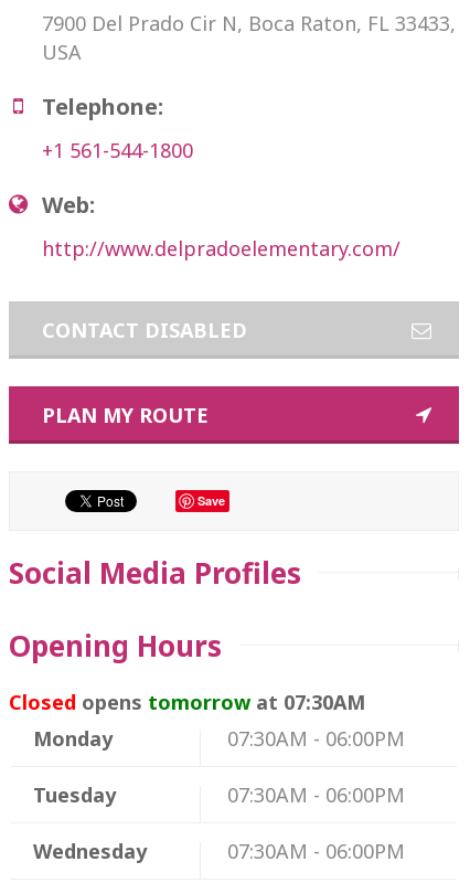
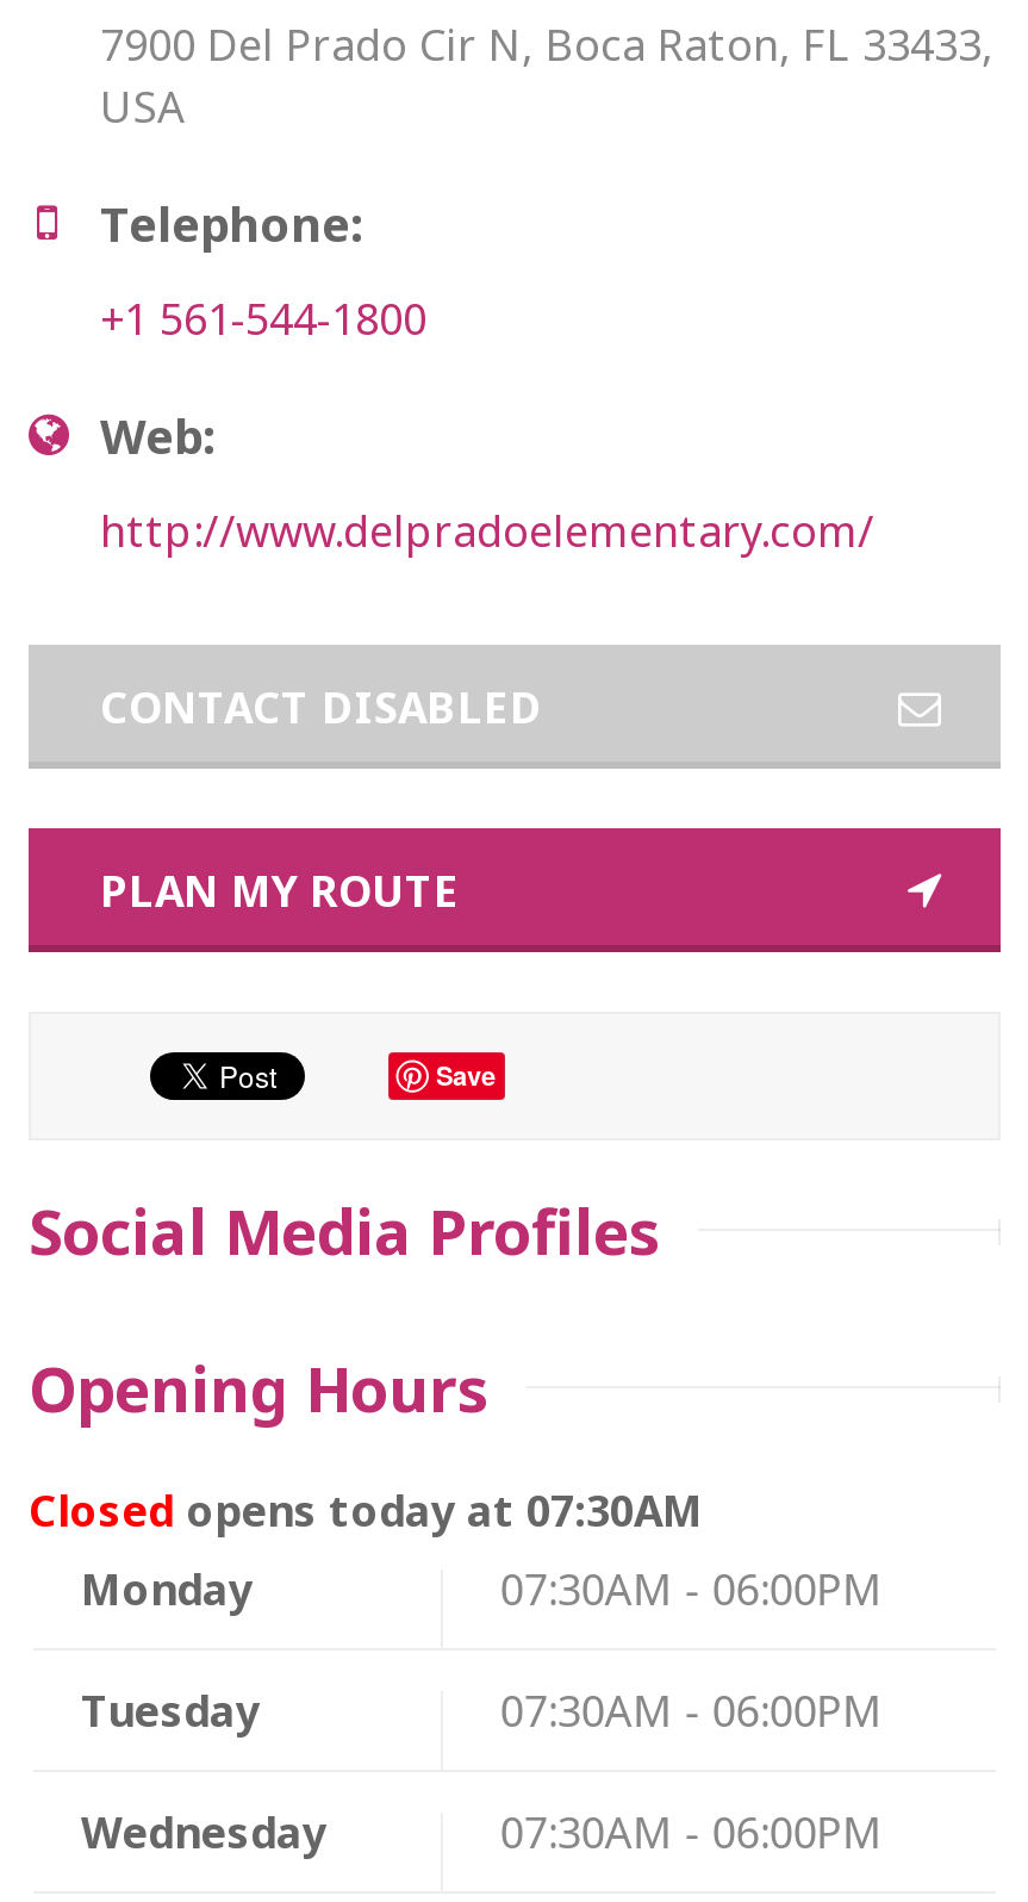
- Closed opens tomorrow at 07:30AM
+ Closed opens today at 07:30AM
